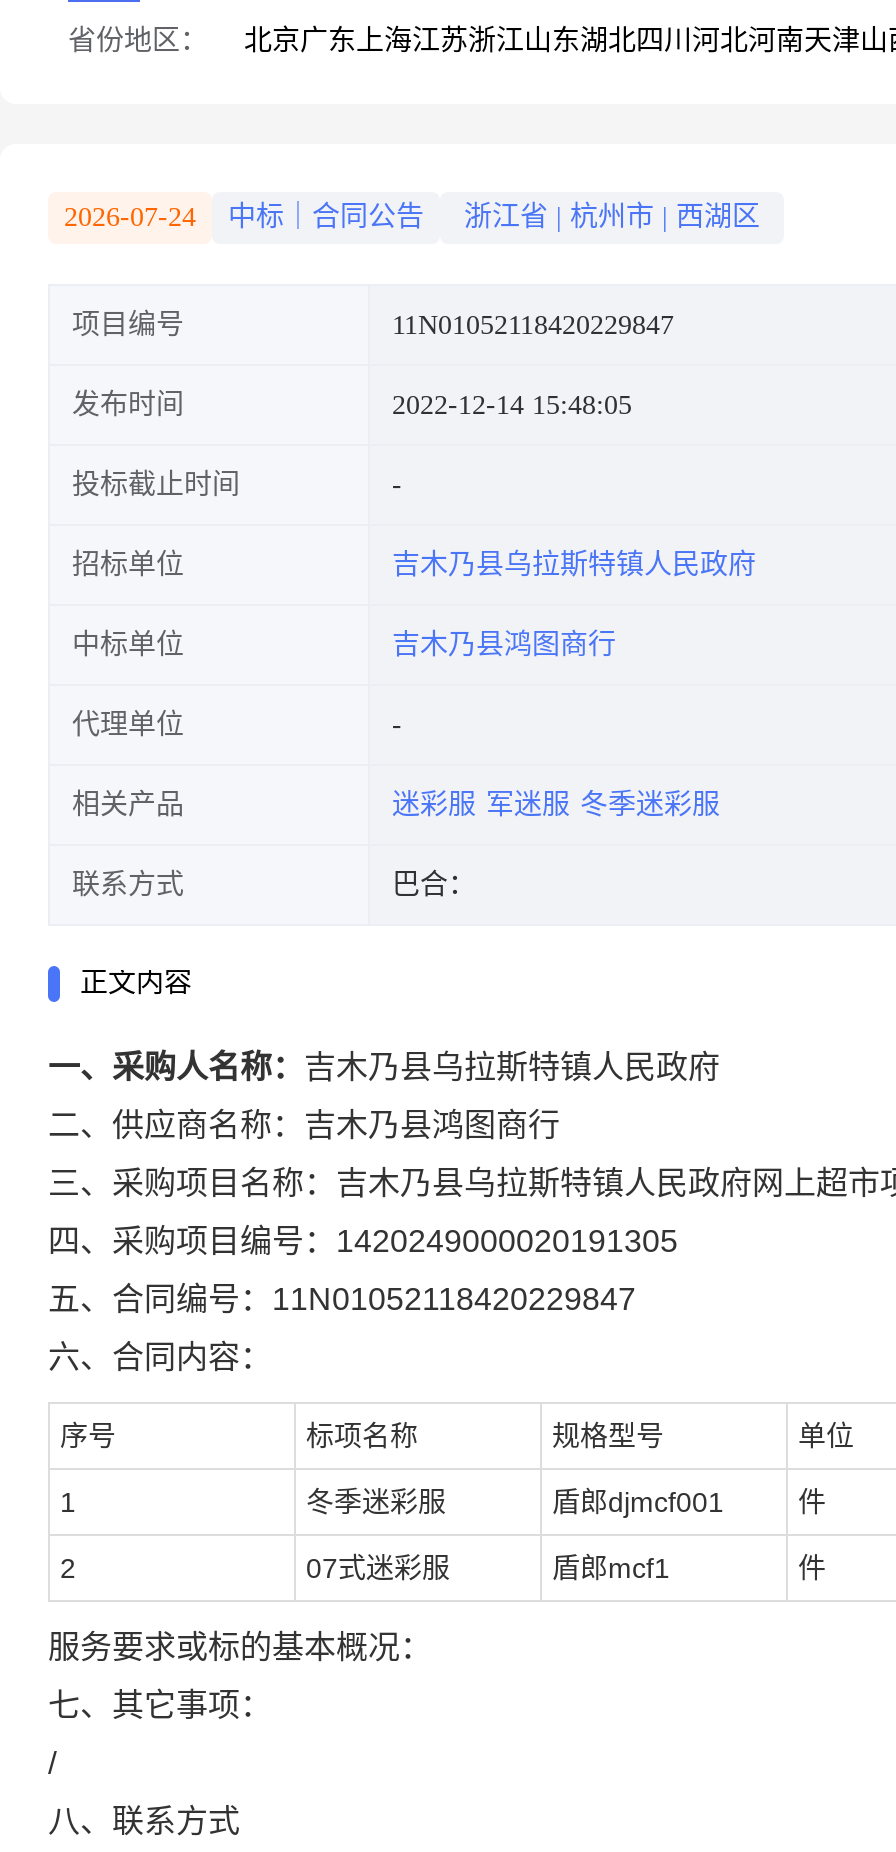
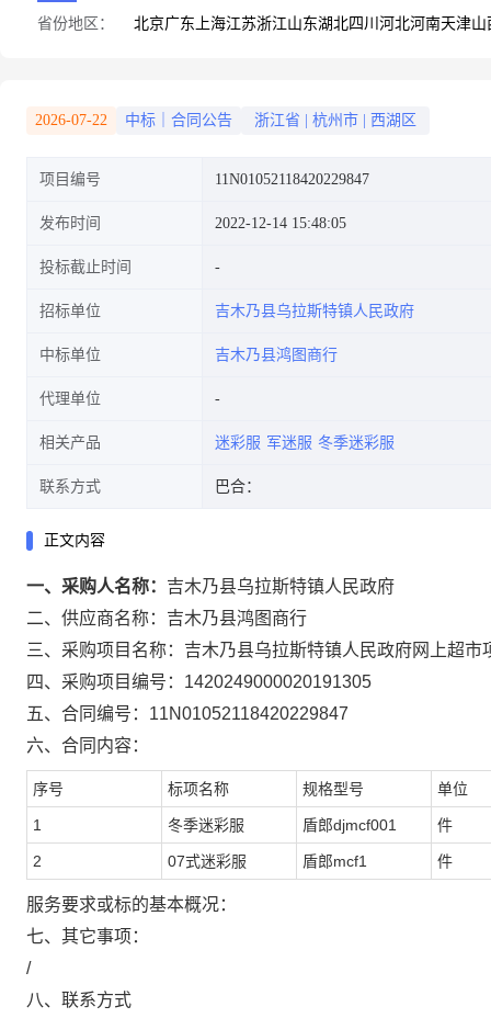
- 2026-07-24
+ 2026-07-22
